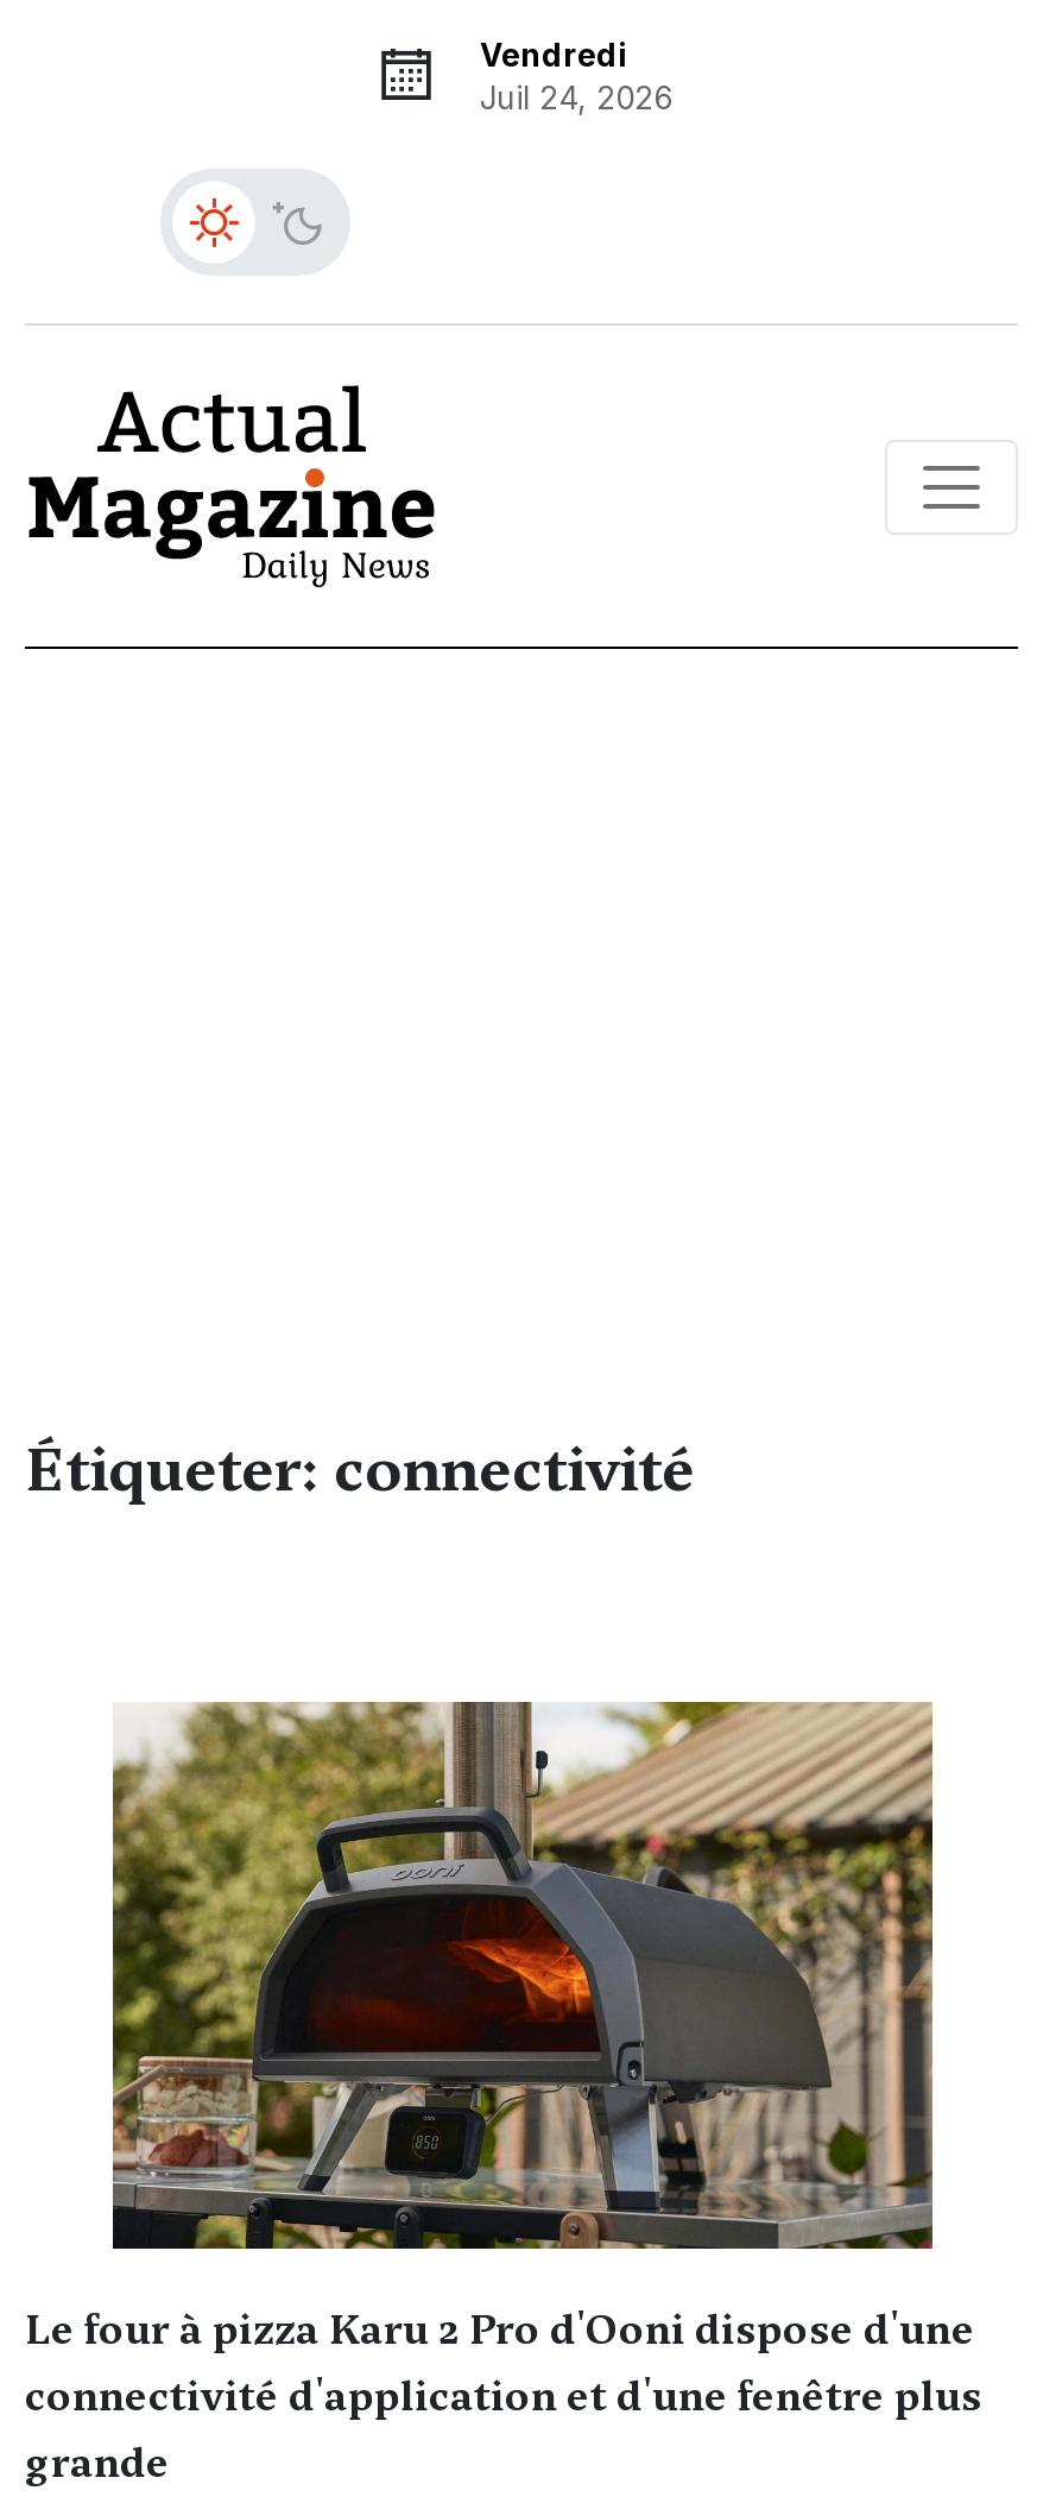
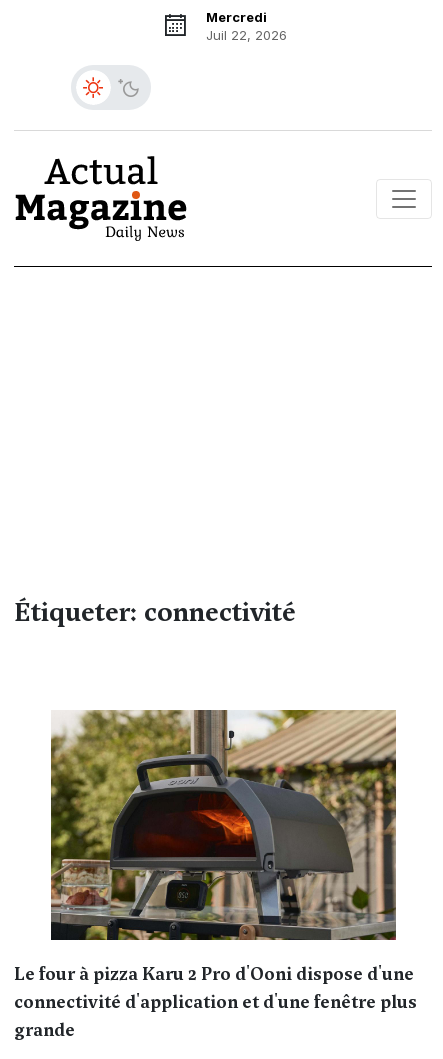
- Vendredi
- Juil 24, 2026
+ Mercredi
+ Juil 22, 2026
